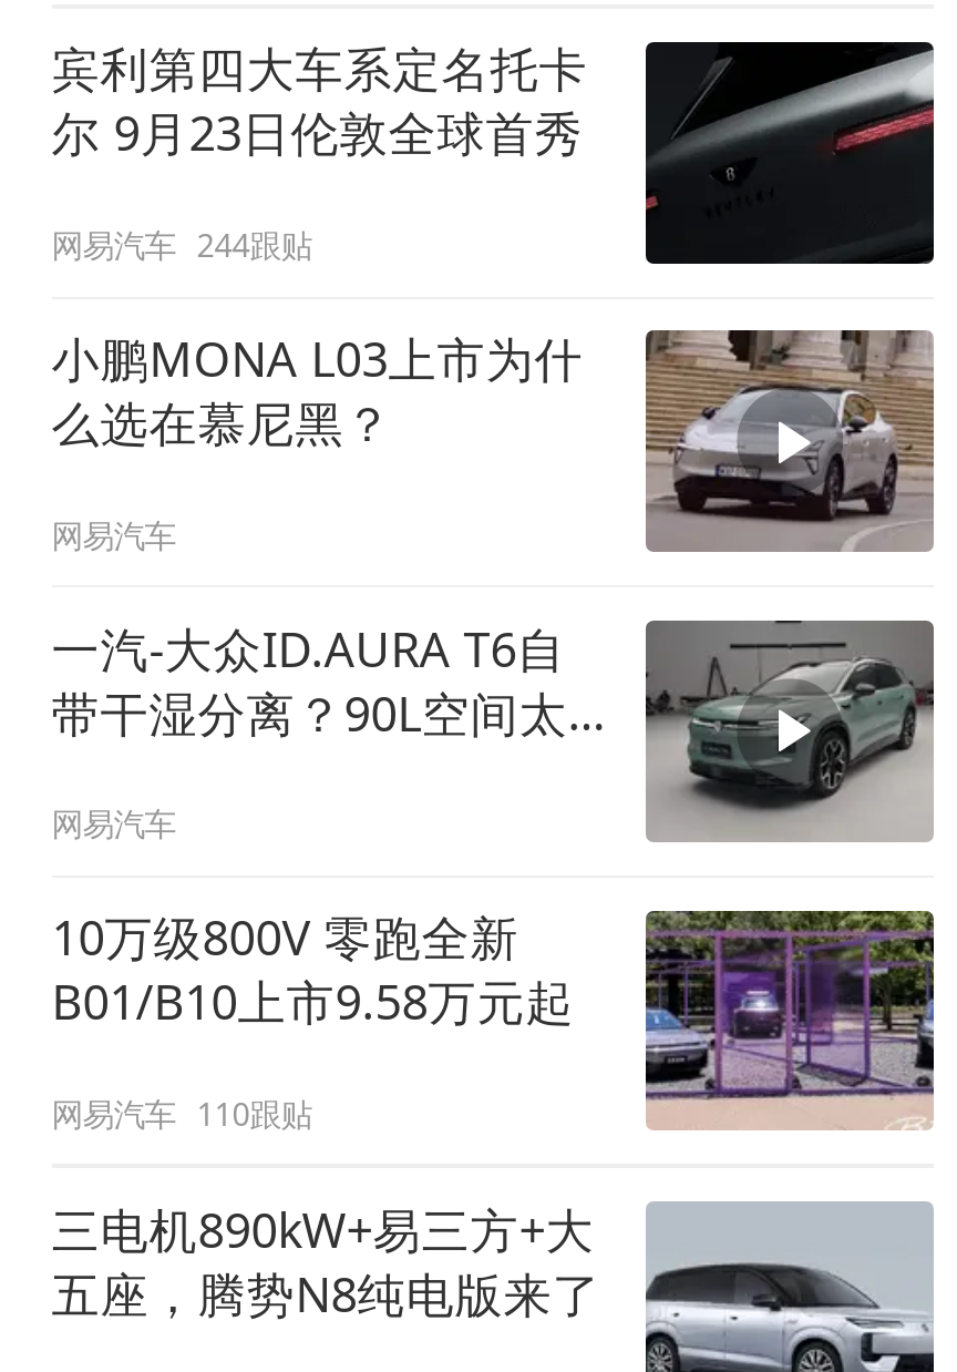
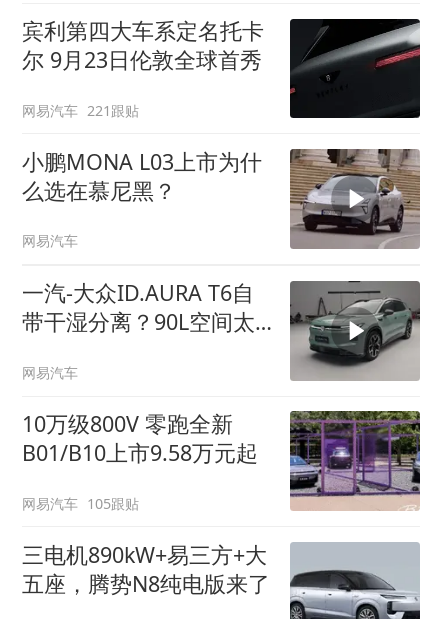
- 网易汽车 244跟贴
+ 网易汽车 221跟贴

- 网易汽车 110跟贴
+ 网易汽车 105跟贴
